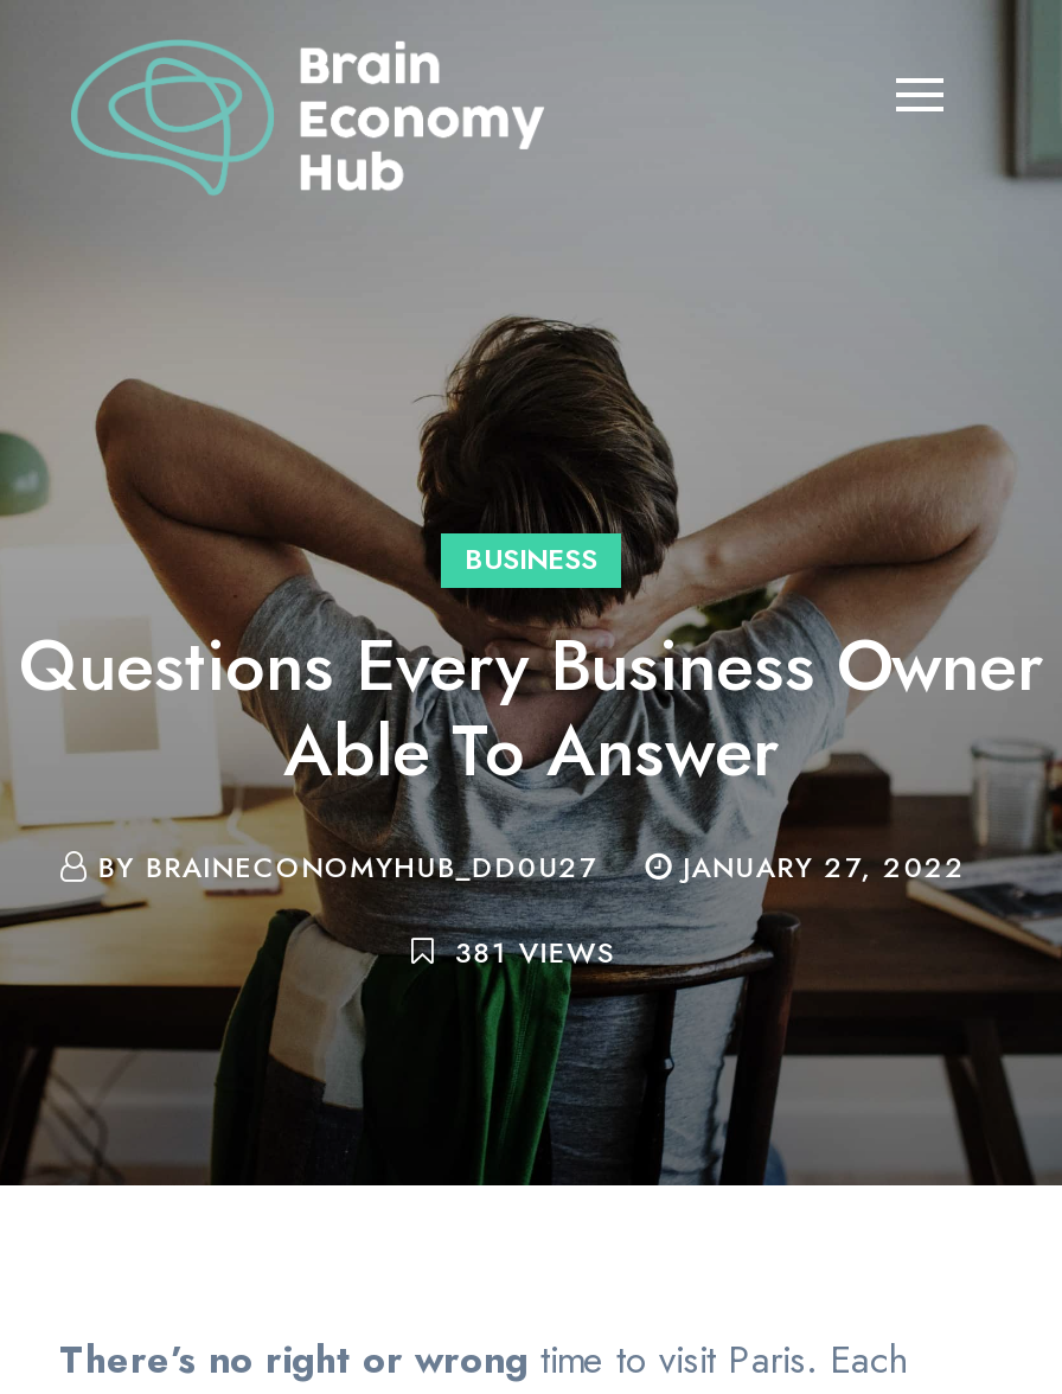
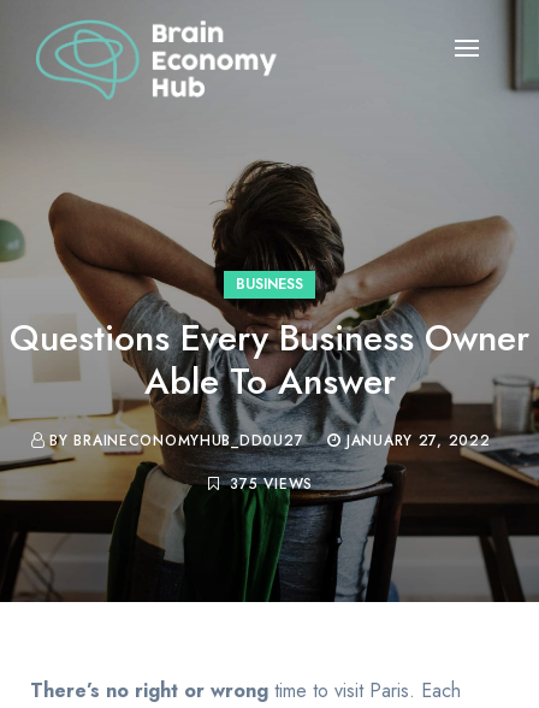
- 381 VIEWS
+ 375 VIEWS
